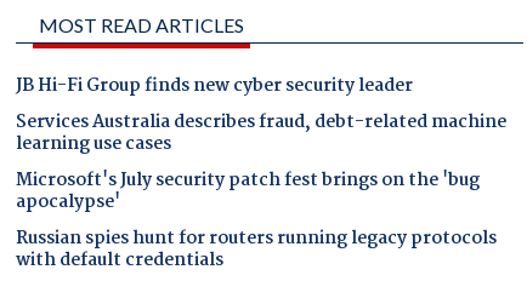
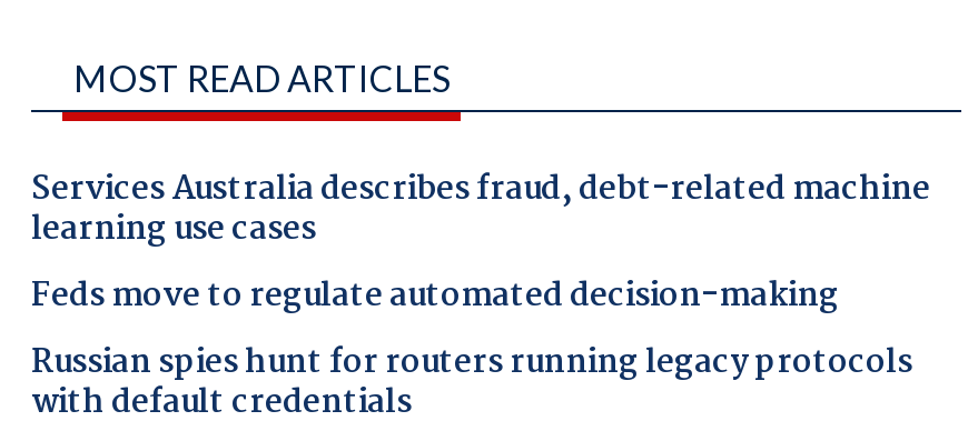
- JB Hi-Fi Group finds new cyber security leader

- Microsoft's July security patch fest brings on the 'bug
- apocalypse'
+ Feds move to regulate automated decision-making
